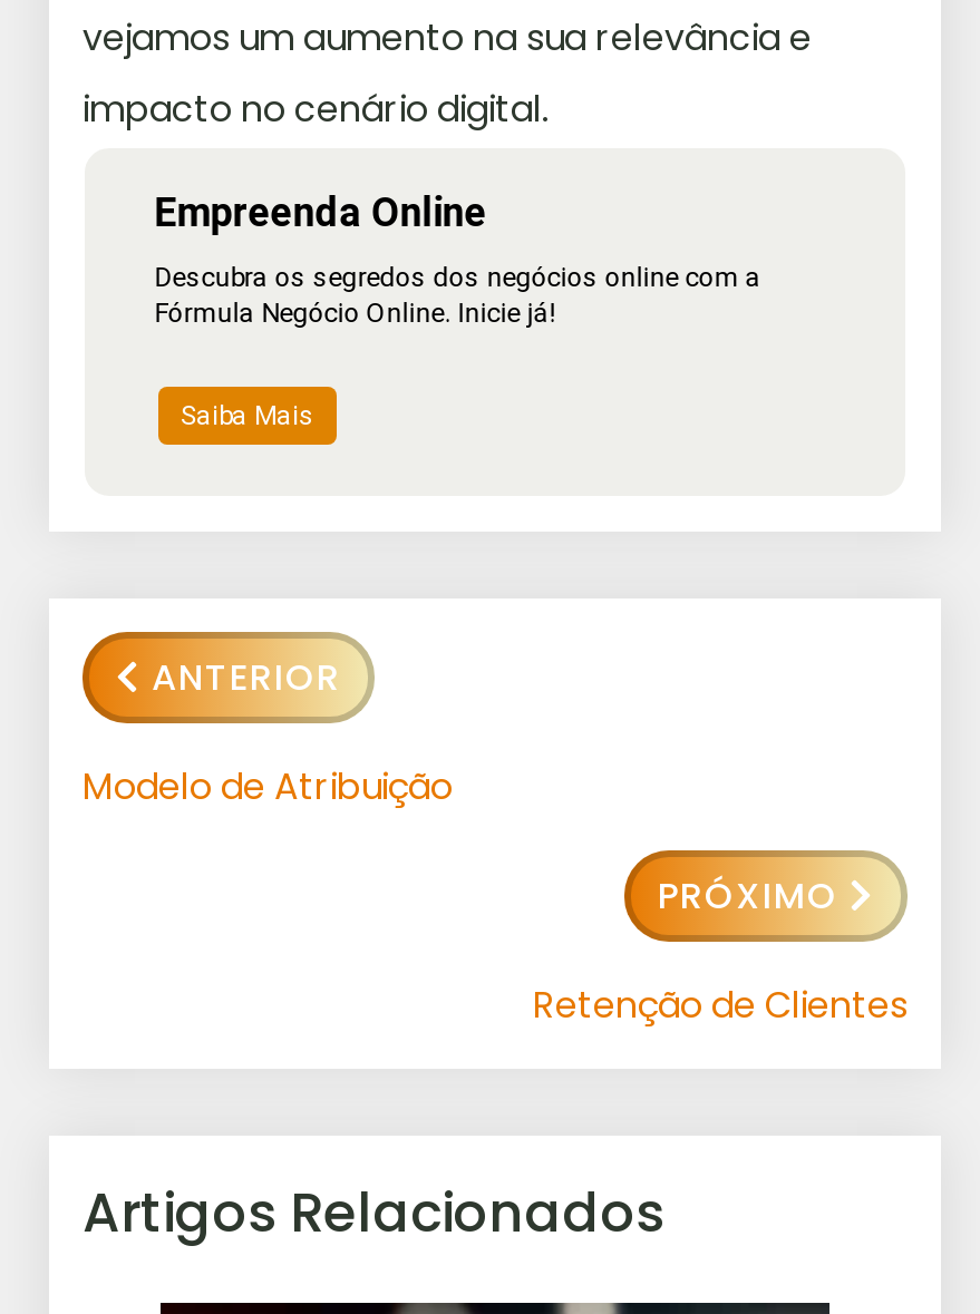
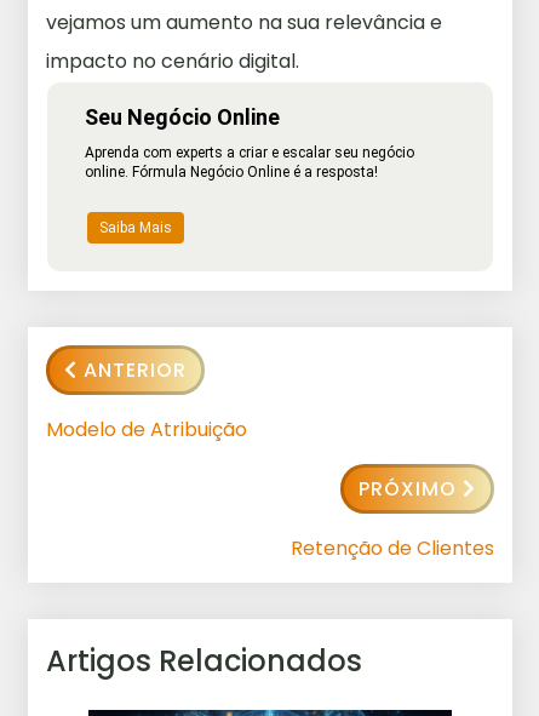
- Empreenda Online
+ Seu Negócio Online

- Descubra os segredos dos negócios online com a
- Fórmula Negócio Online. Inicie já!
+ Aprenda com experts a criar e escalar seu negócio
+ online. Fórmula Negócio Online é a resposta!
